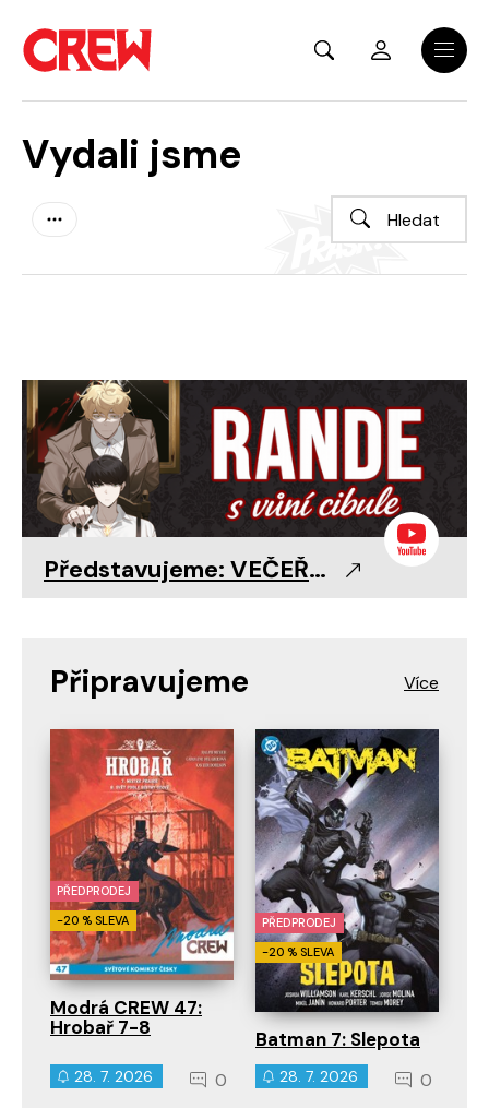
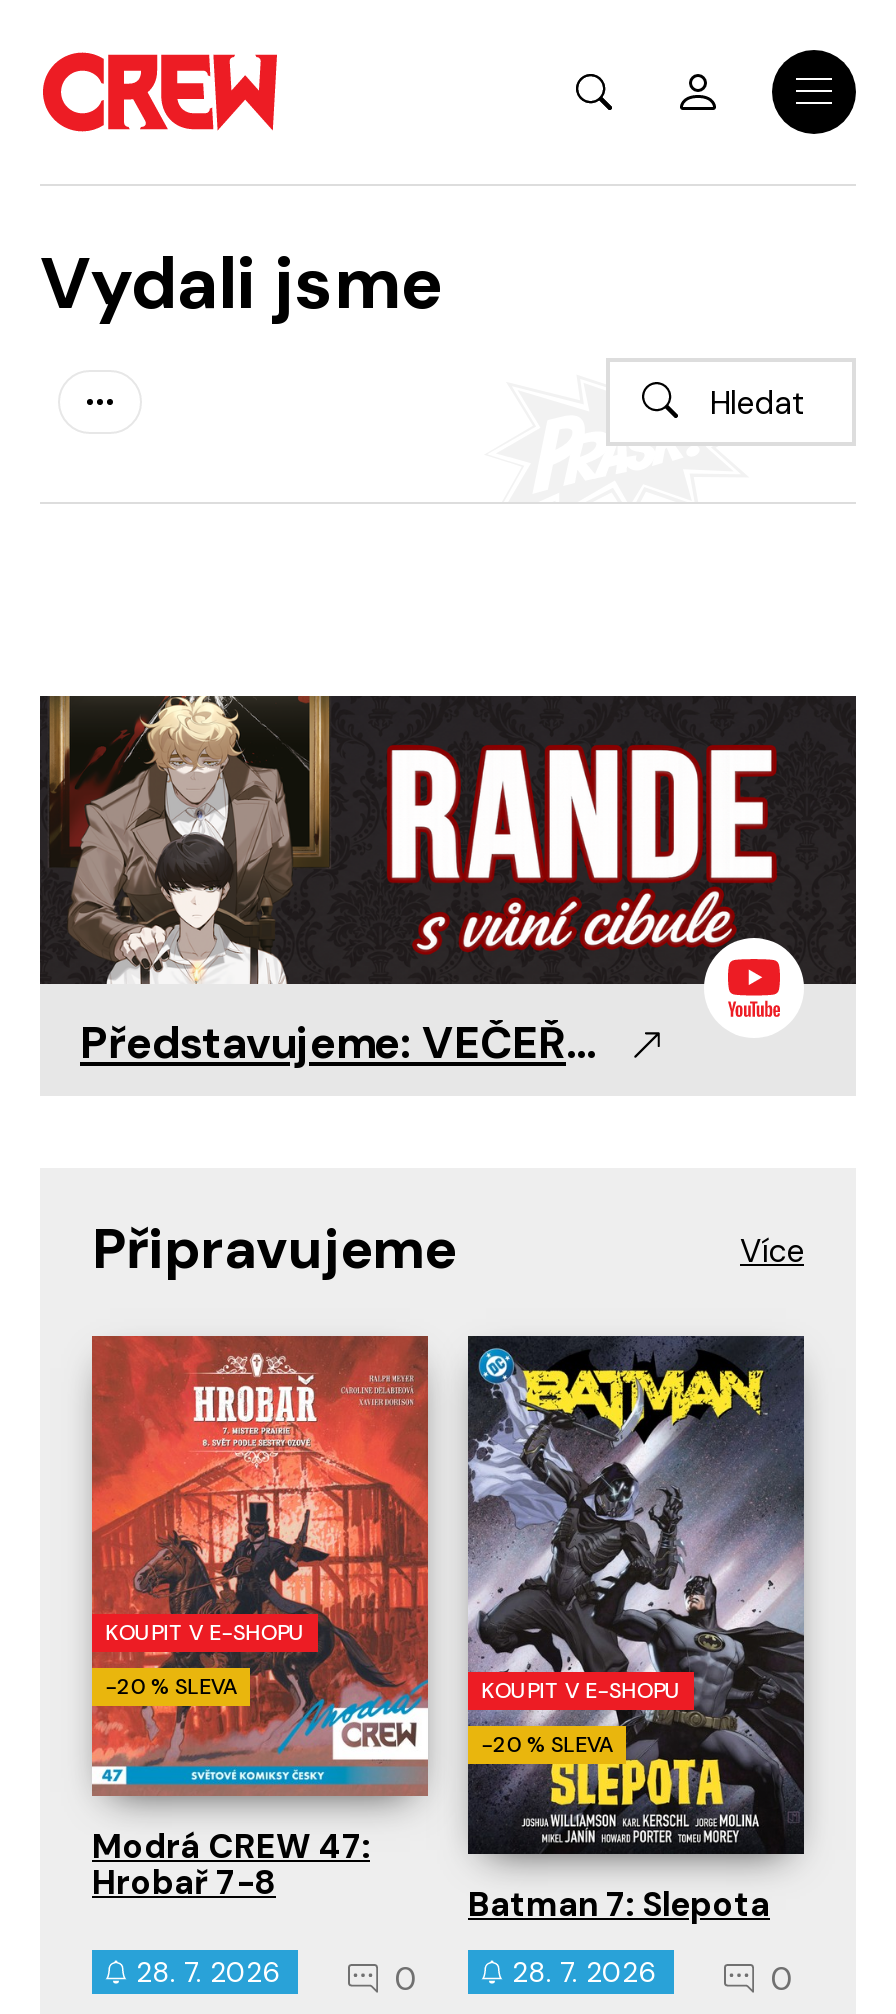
- PŘEDPRODEJ
+ KOUPIT V E-SHOPU

- PŘEDPRODEJ
+ KOUPIT V E-SHOPU
